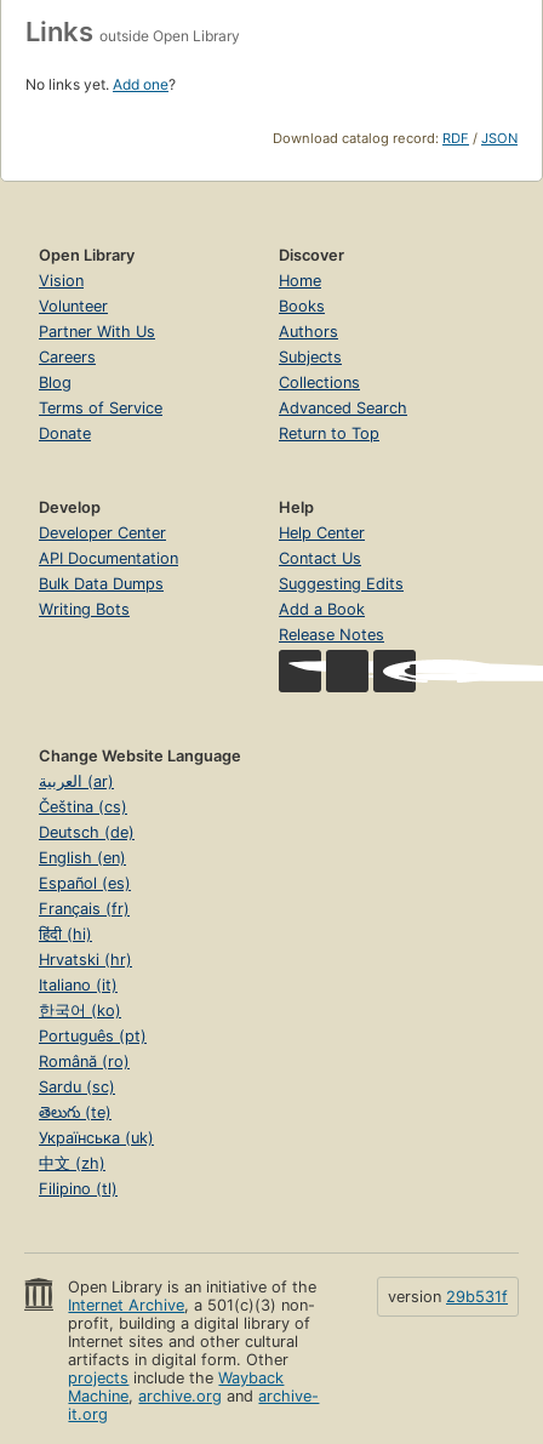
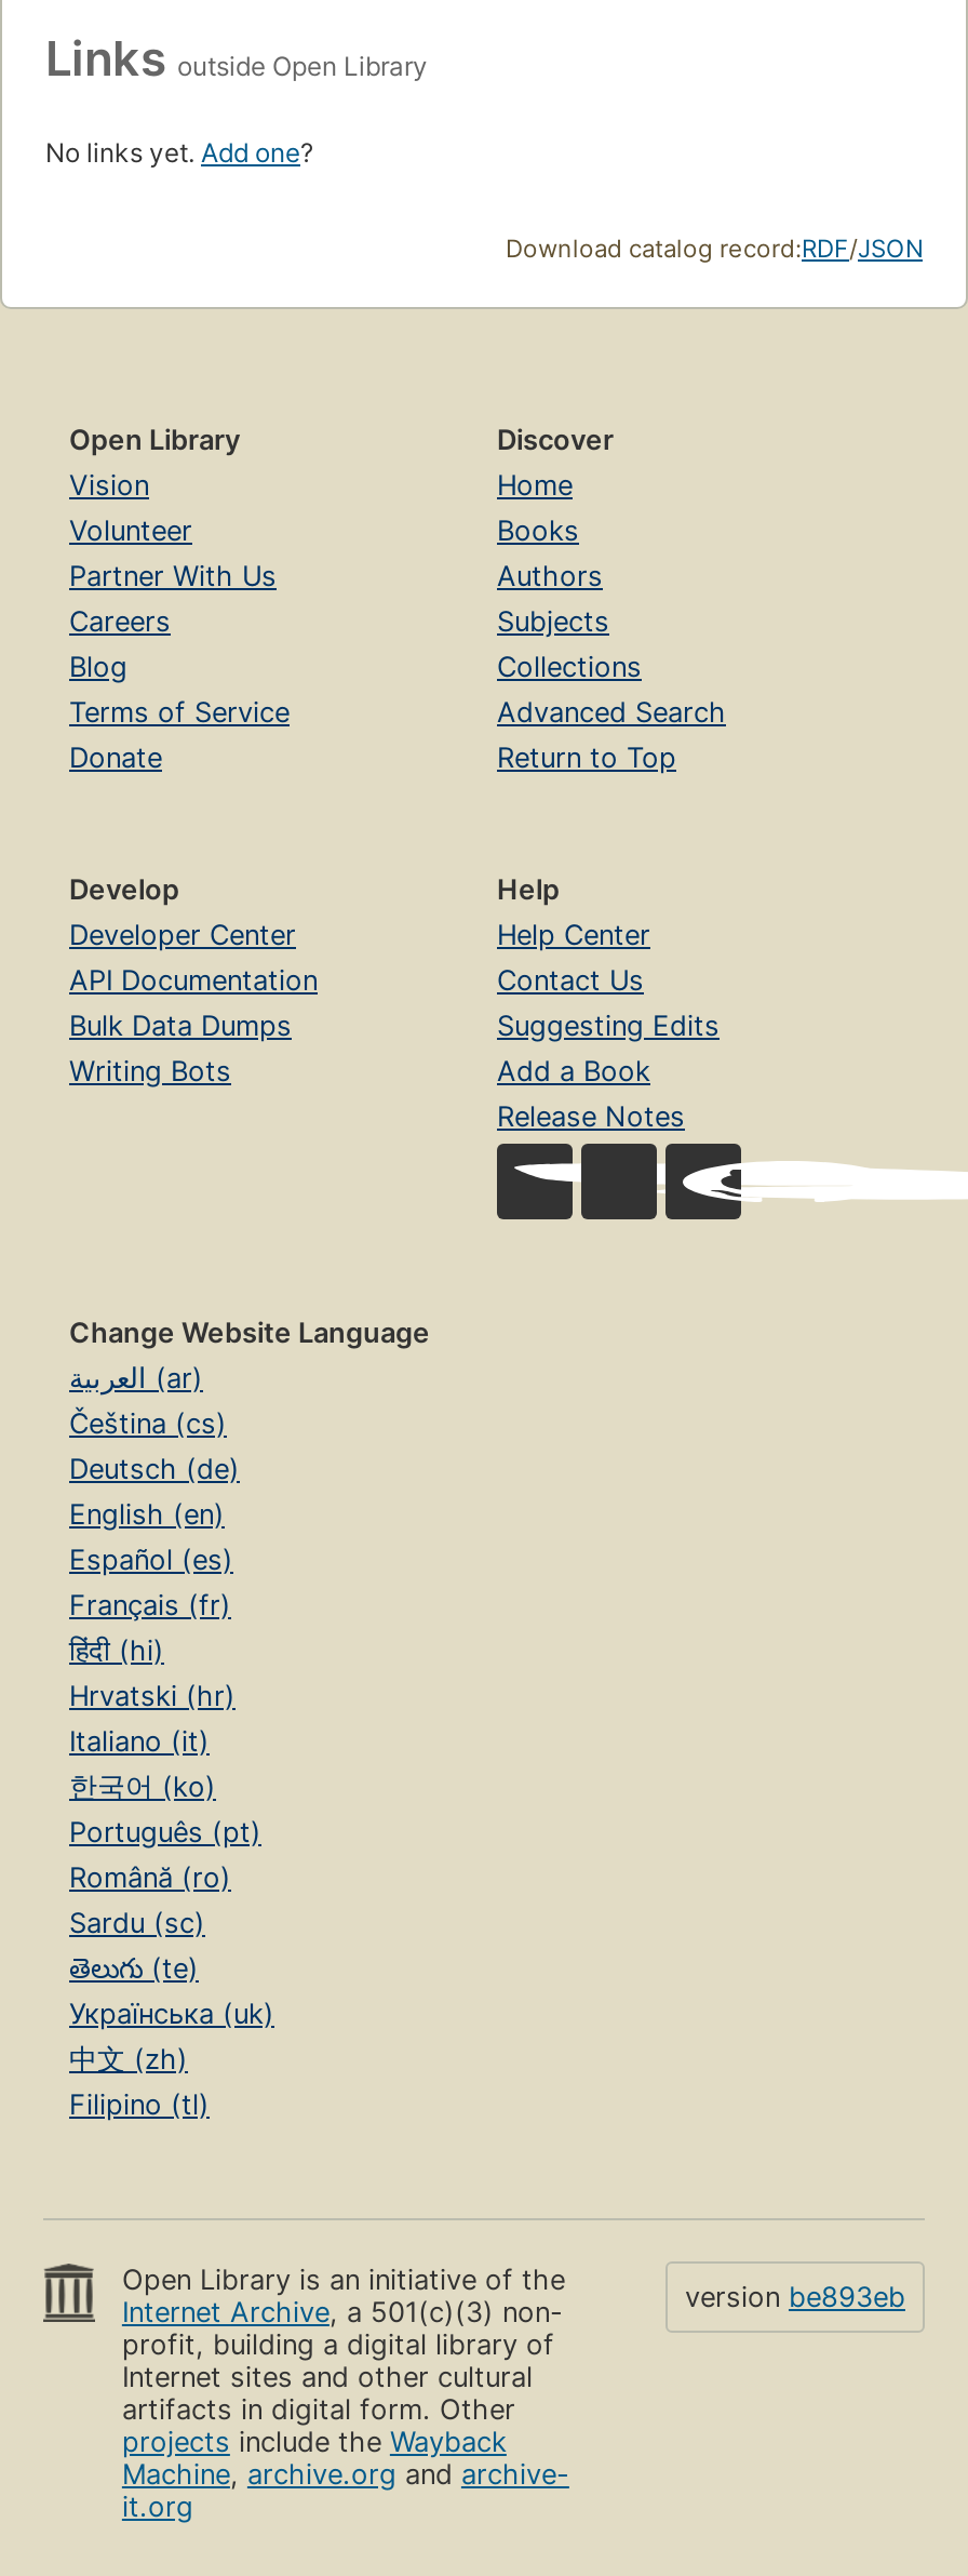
- version 29b531f
+ version be893eb
